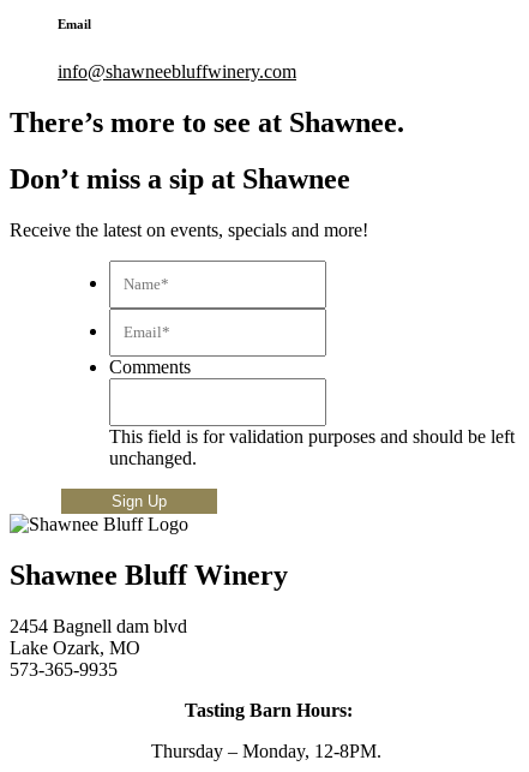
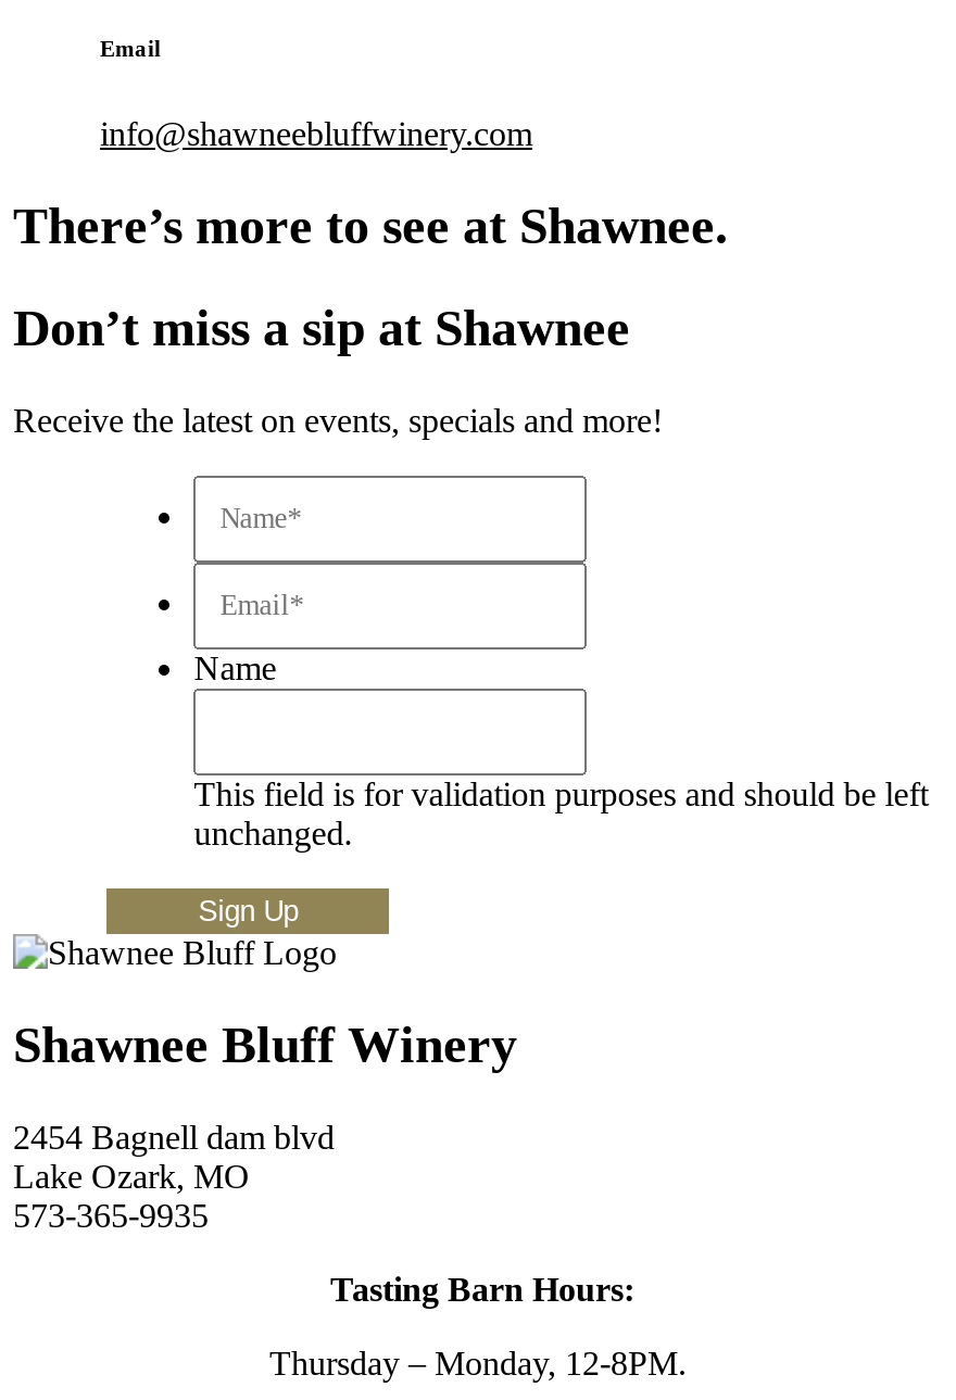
- Comments
+ Name
